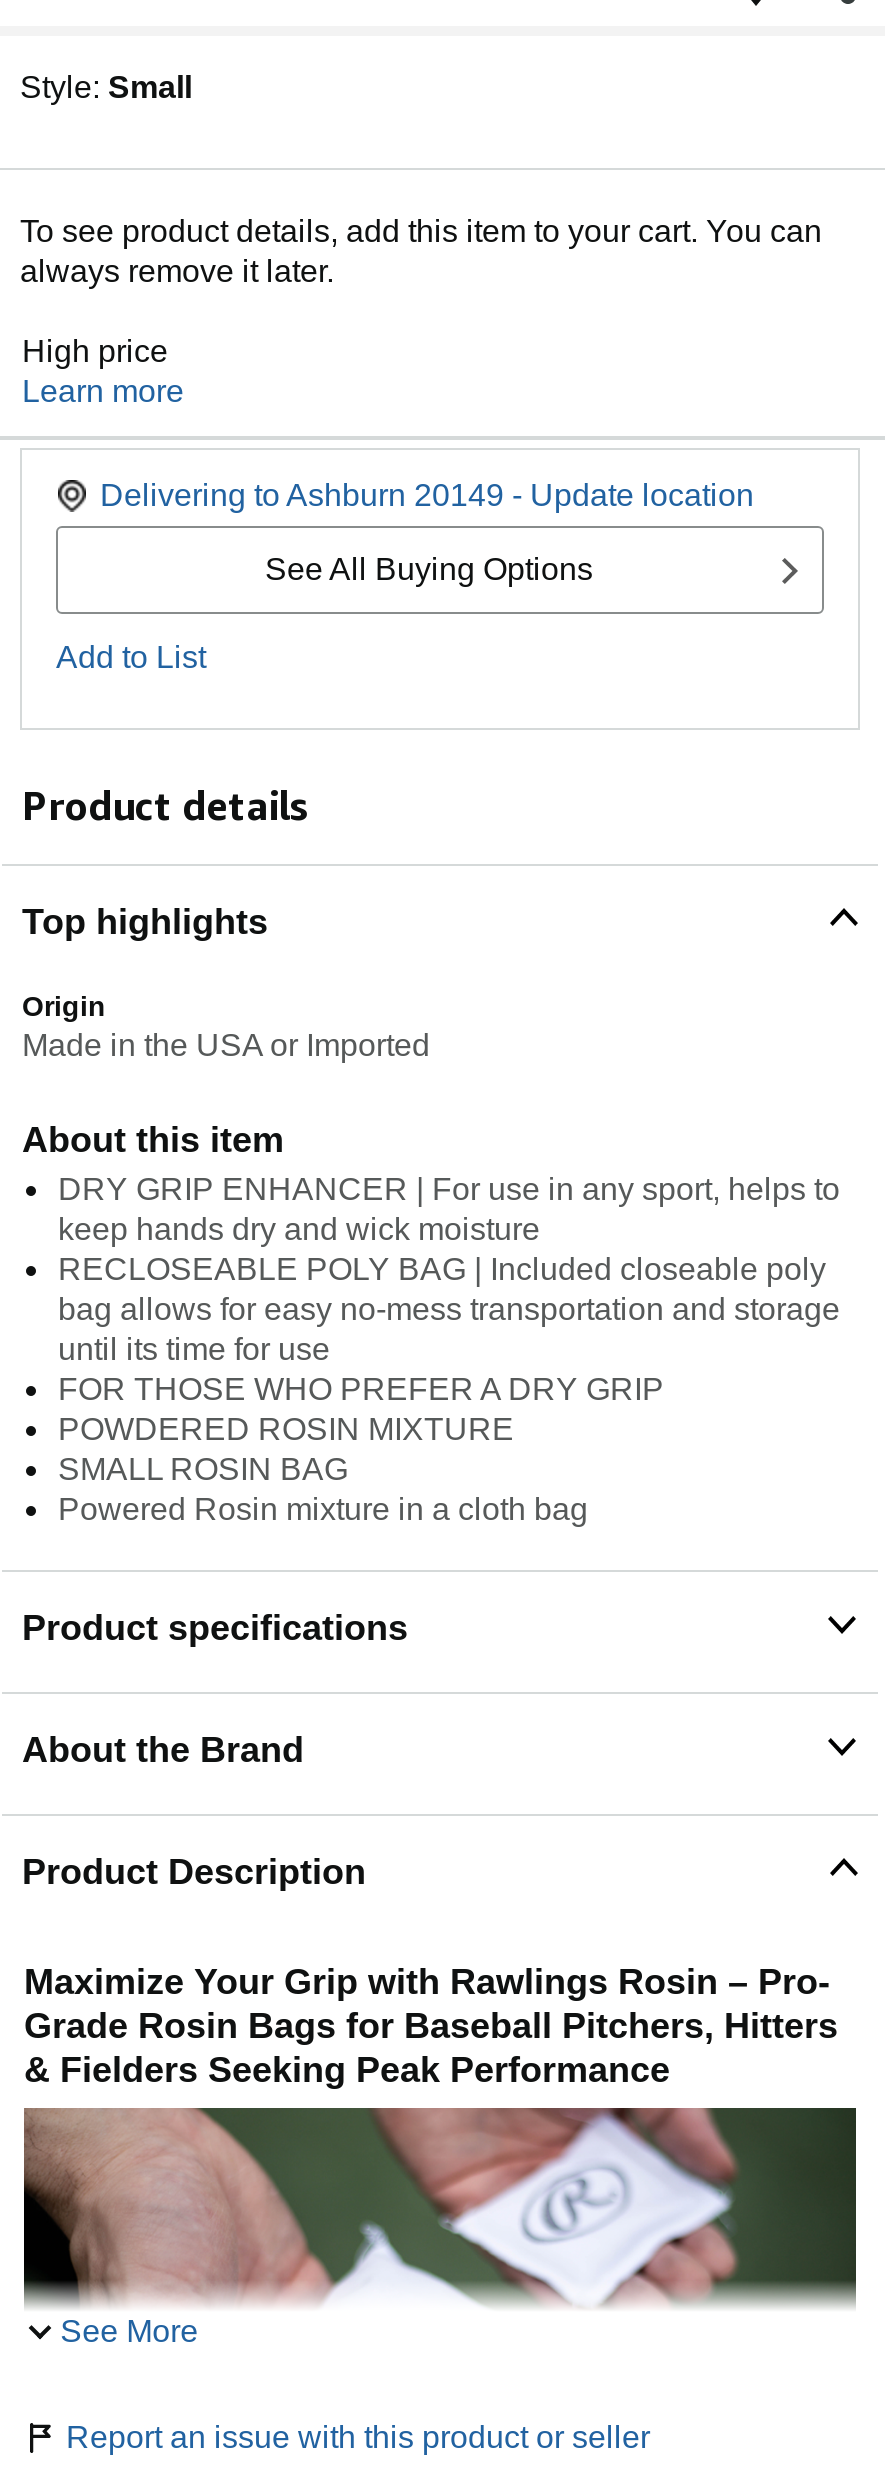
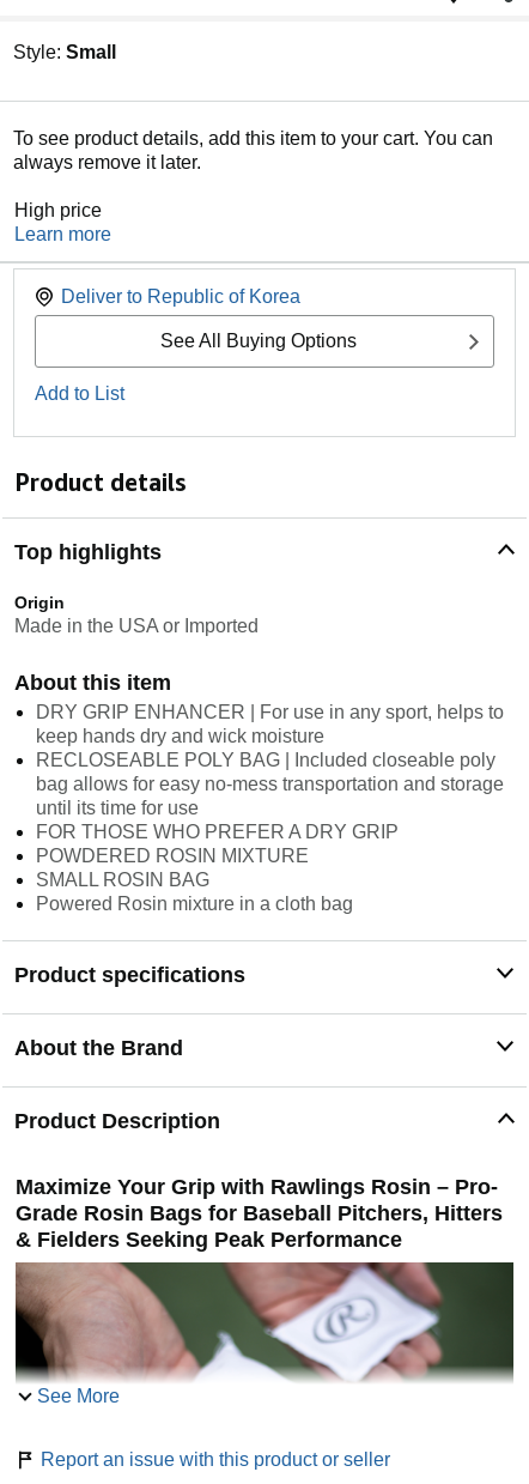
- Delivering to Ashburn 20149 - Update location
+ Deliver to Republic of Korea
